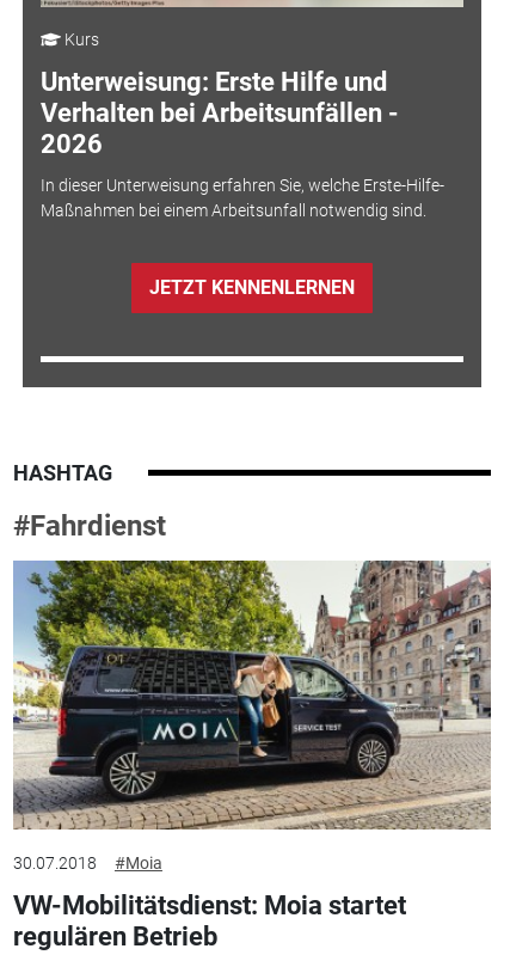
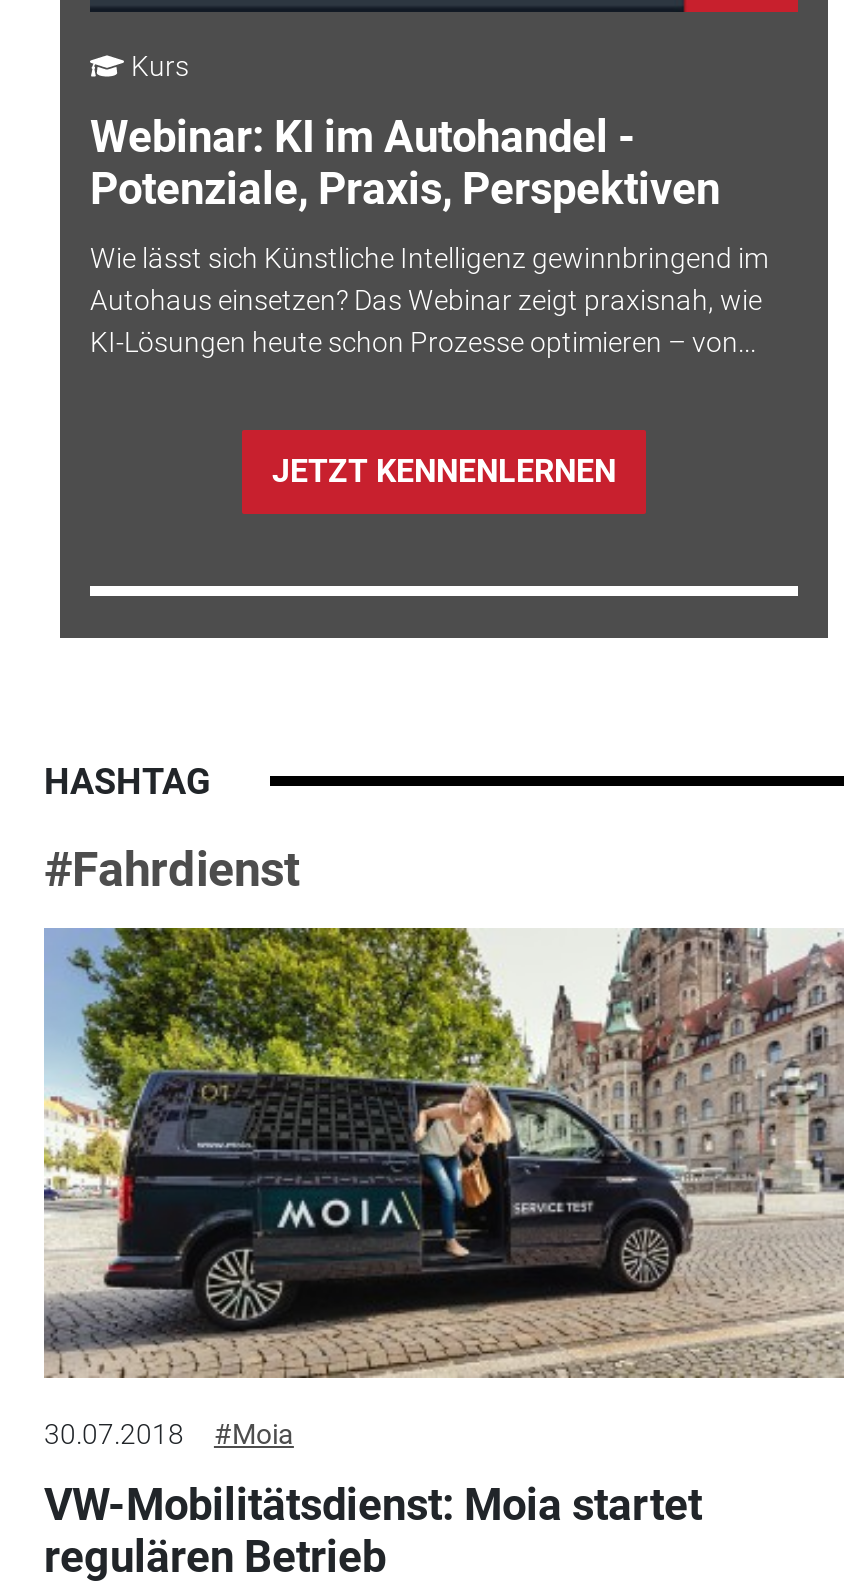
- Unterweisung: Erste Hilfe und
- Verhalten bei Arbeitsunfällen -
- 2026
+ Webinar: KI im Autohandel -
+ Potenziale, Praxis, Perspektiven

- In dieser Unterweisung erfahren Sie, welche Erste-Hilfe-
- Maßnahmen bei einem Arbeitsunfall notwendig sind.
+ Wie lässt sich Künstliche Intelligenz gewinnbringend im
+ Autohaus einsetzen? Das Webinar zeigt praxisnah, wie
+ KI-Lösungen heute schon Prozesse optimieren – von...
